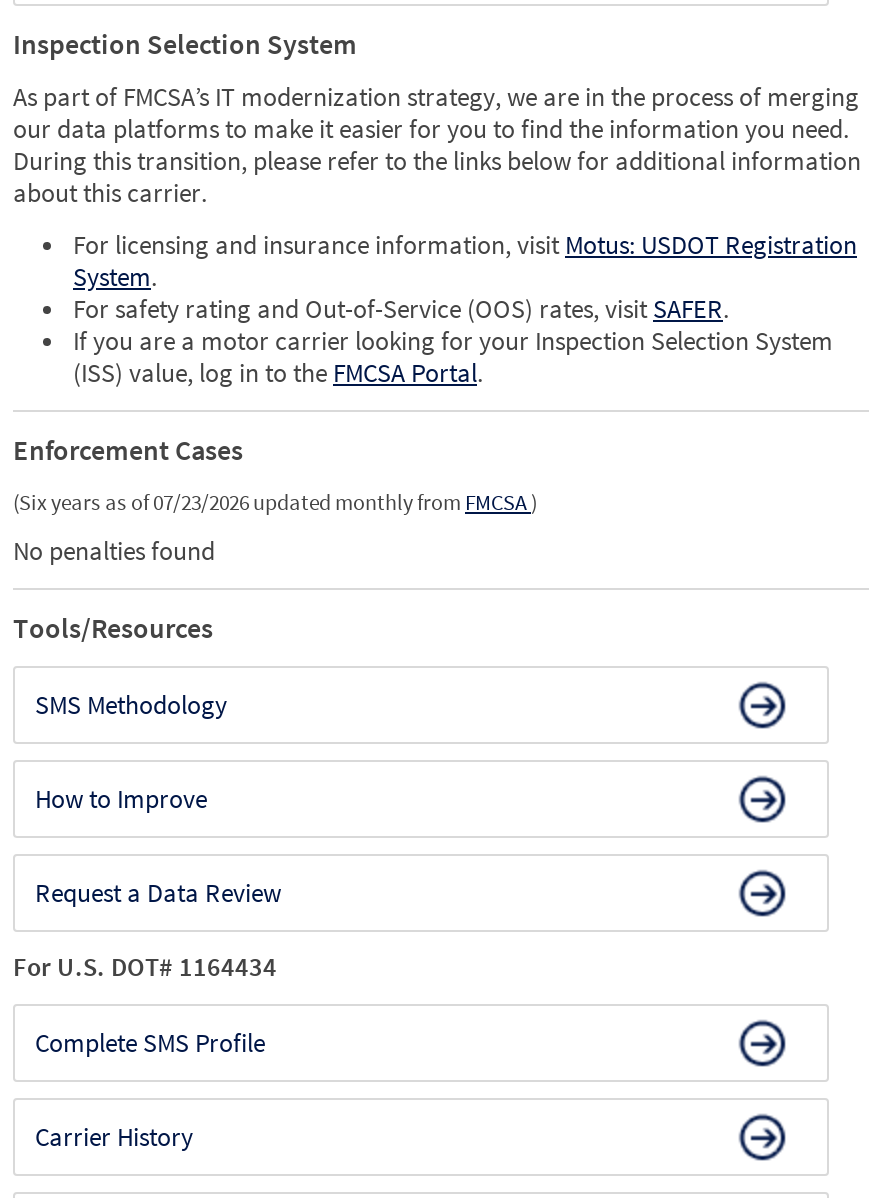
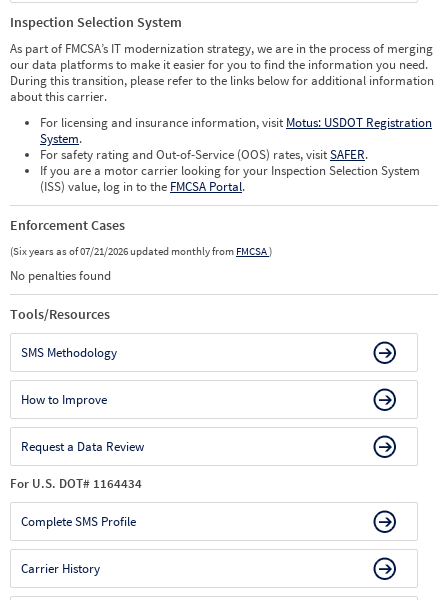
- (Six years as of 07/23/2026 updated monthly from FMCSA)
+ (Six years as of 07/21/2026 updated monthly from FMCSA)
